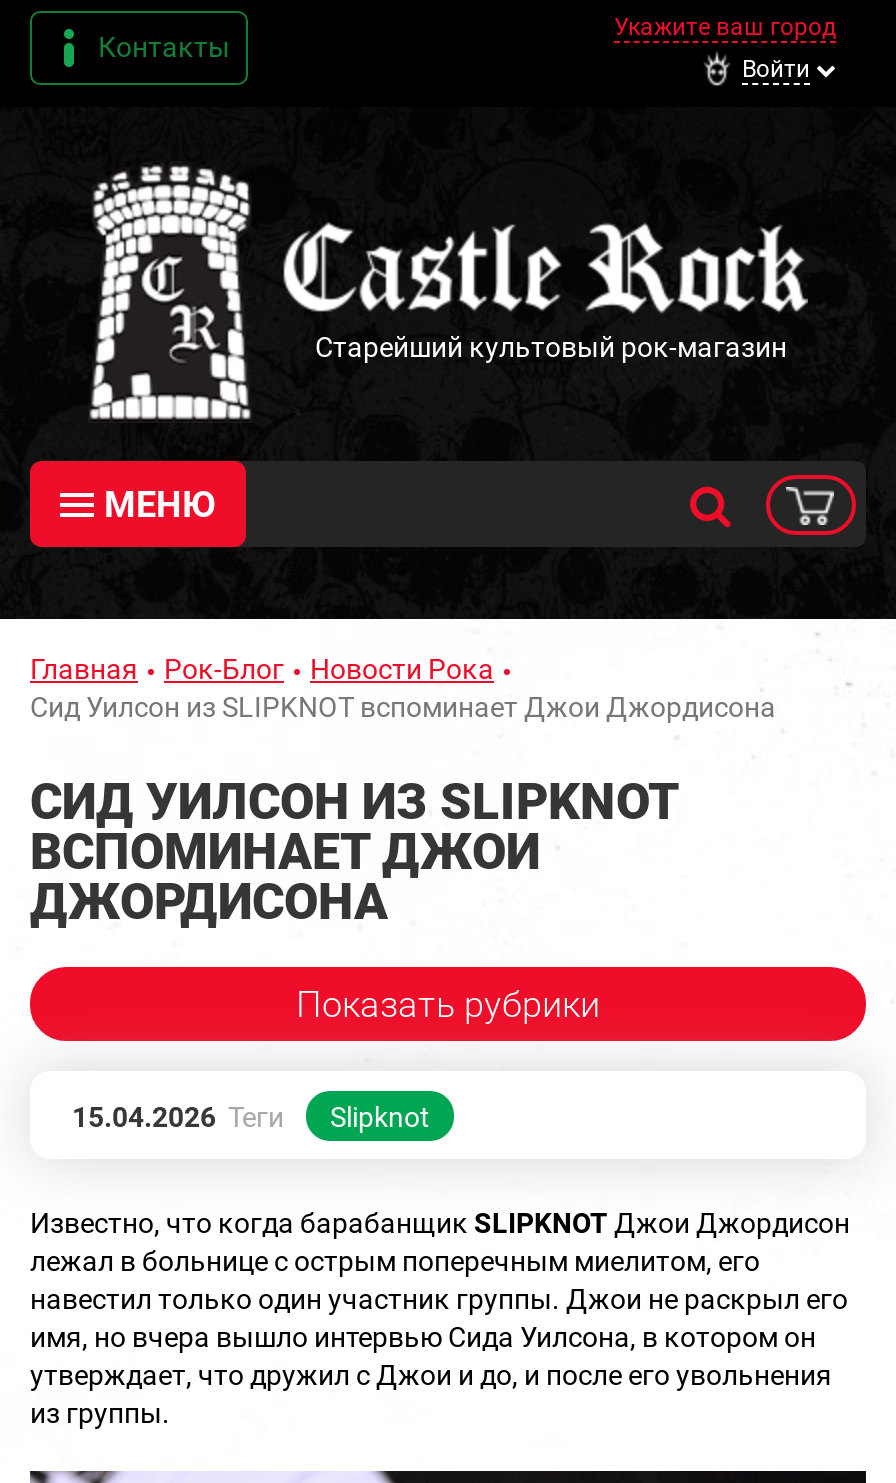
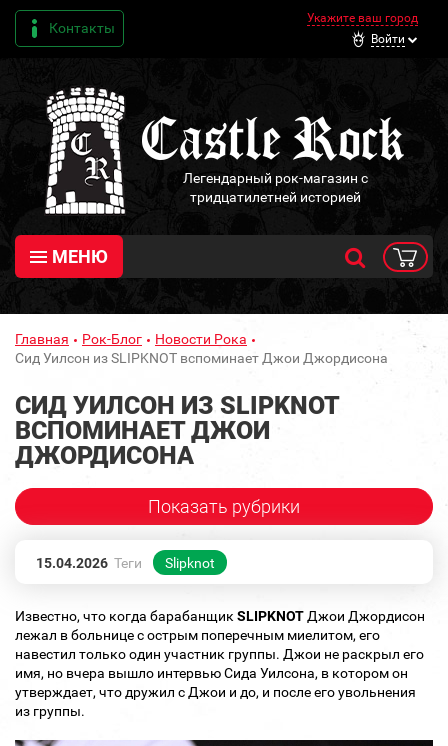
- Старейший культовый рок-магазин
+ Легендарный рок-магазин с
+ тридцатилетней историей
